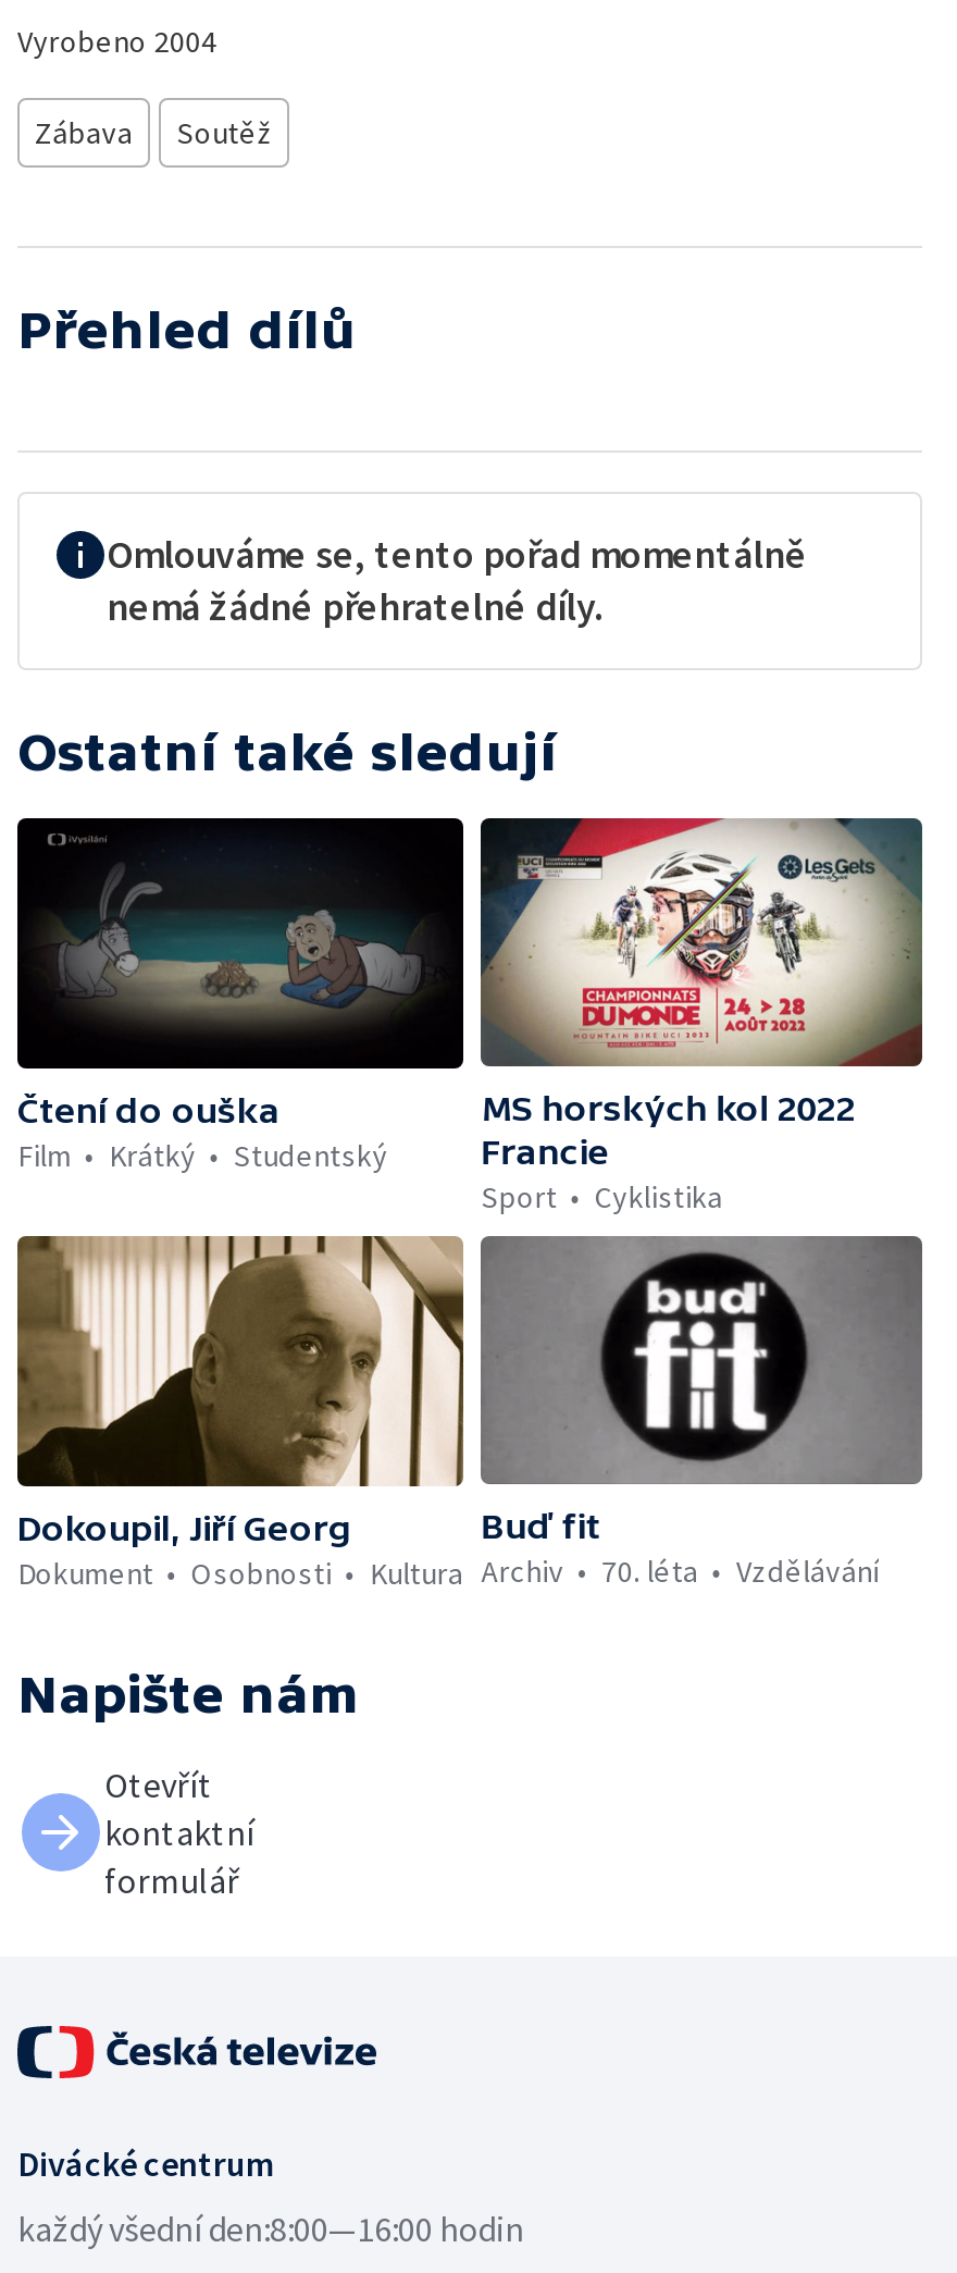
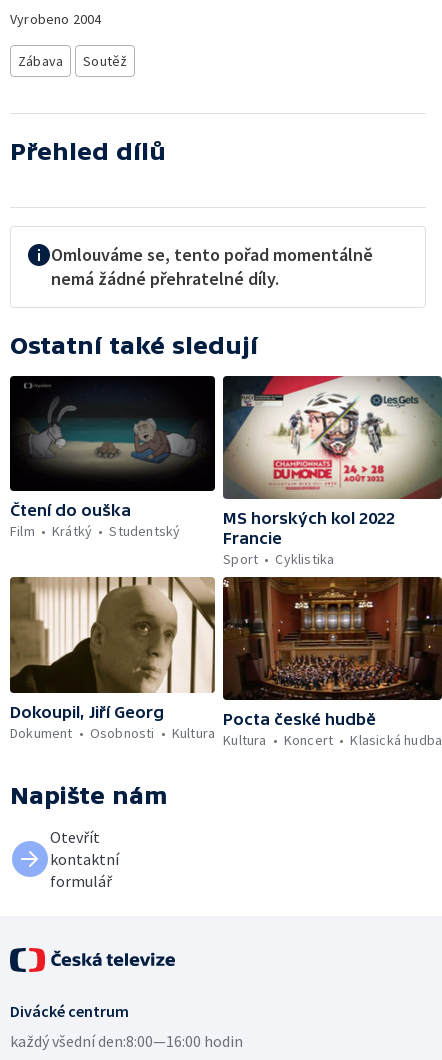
- [image]
+ [image]

- [image]
- Buď fit
- Archiv
- 70. léta
- Vzdělávání
+ [image]
+ Pocta české hudbě
+ Kultura
+ Koncert
+ Klasická hudba
